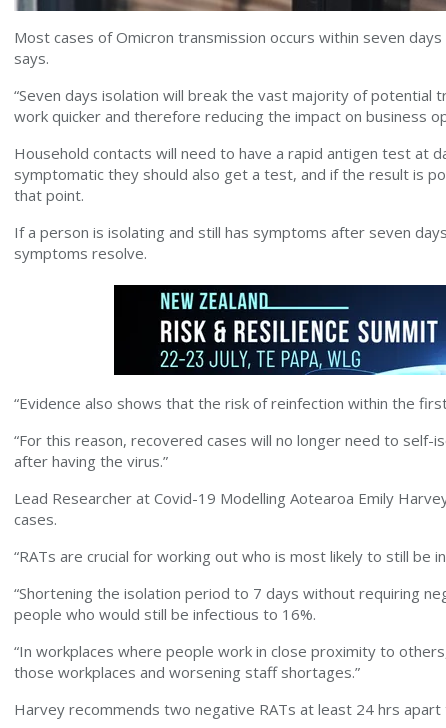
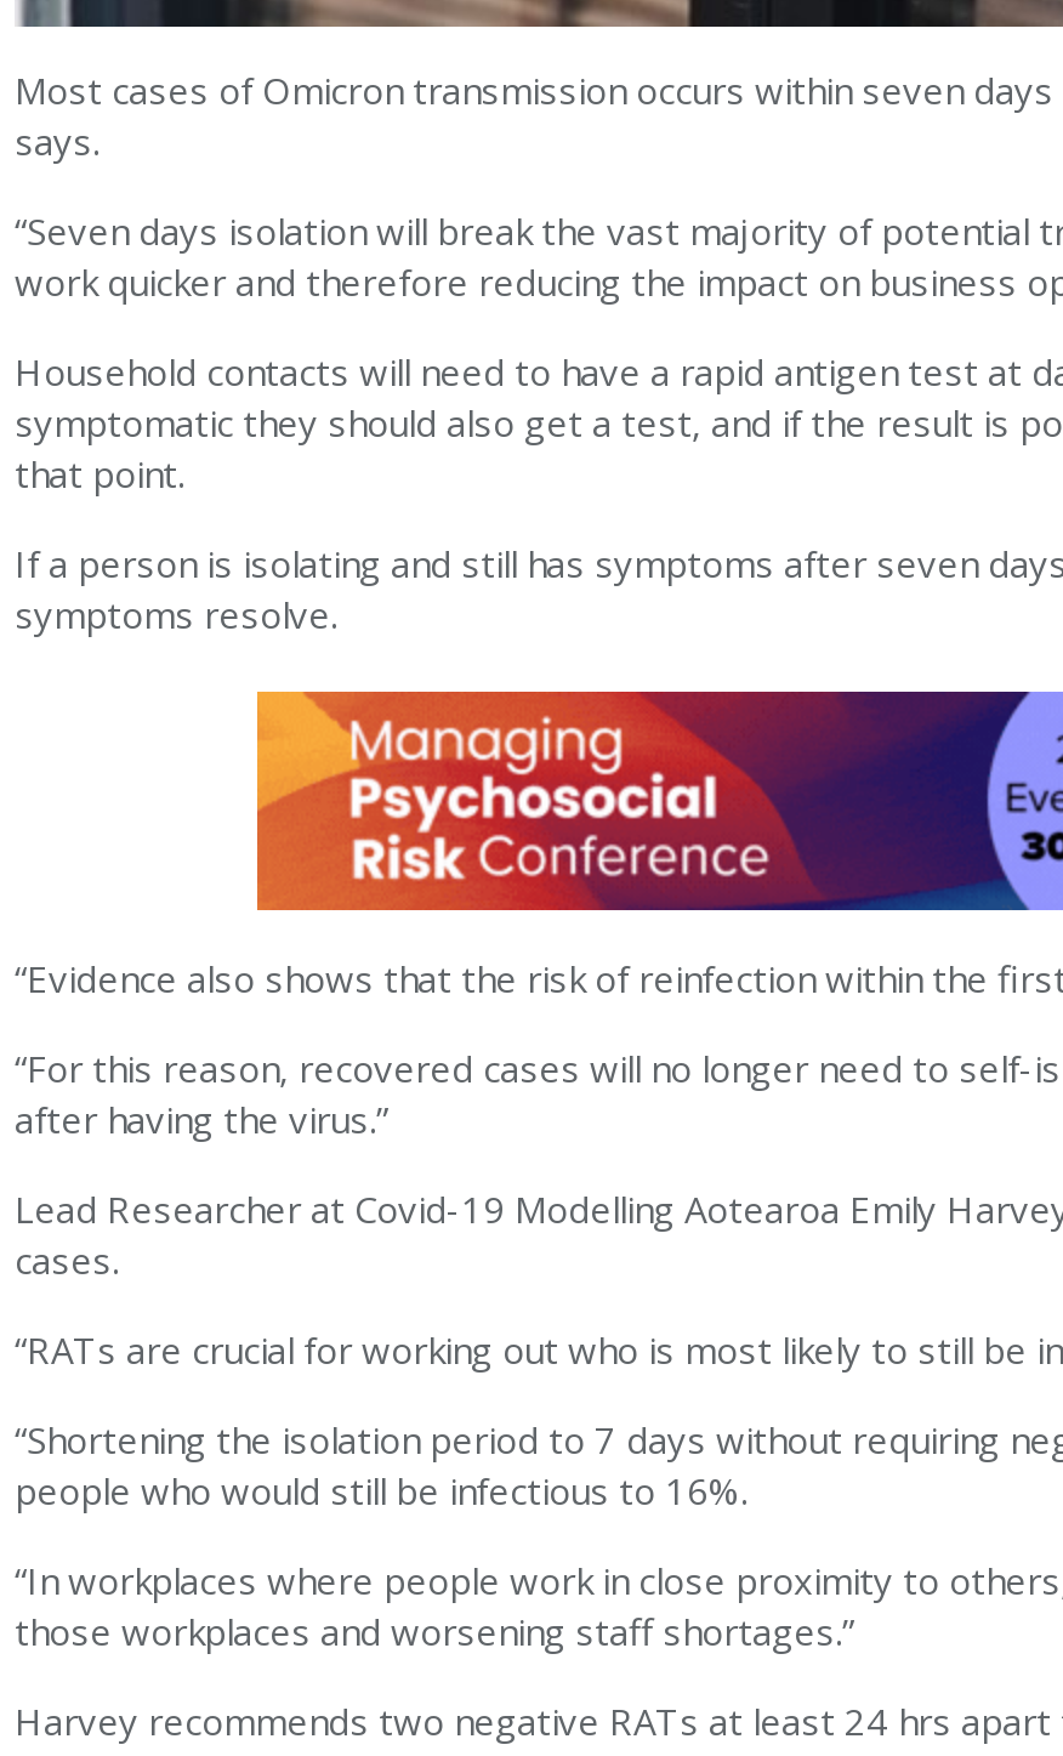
- [image]
+ [image]
